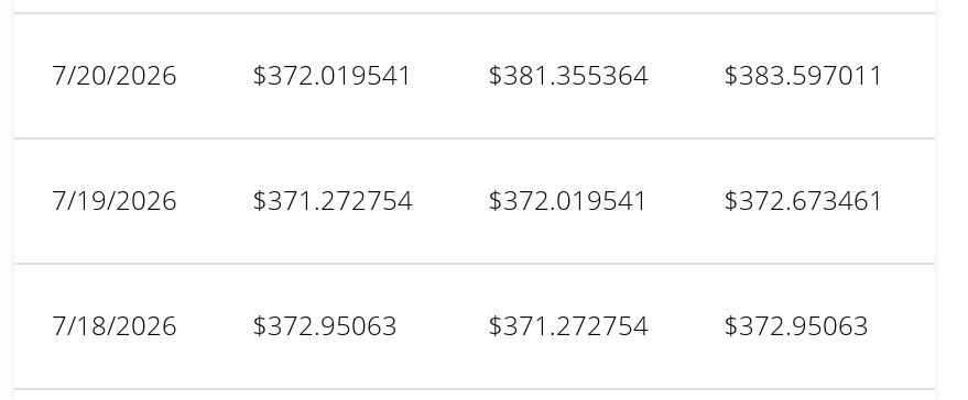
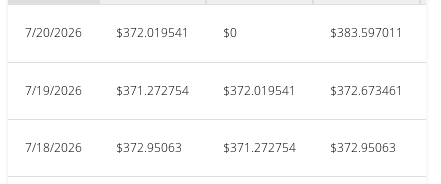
- $381.355364
+ $0
